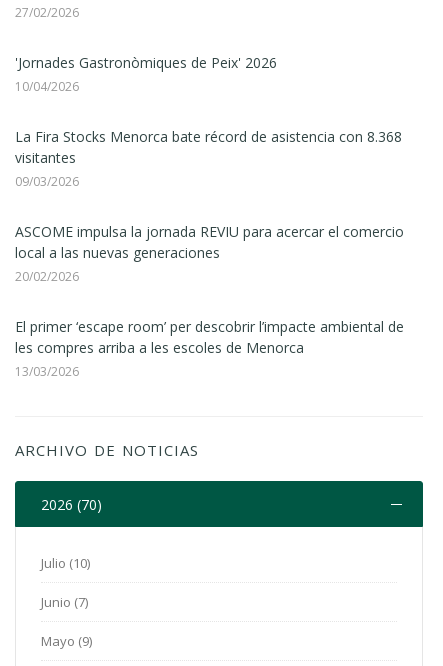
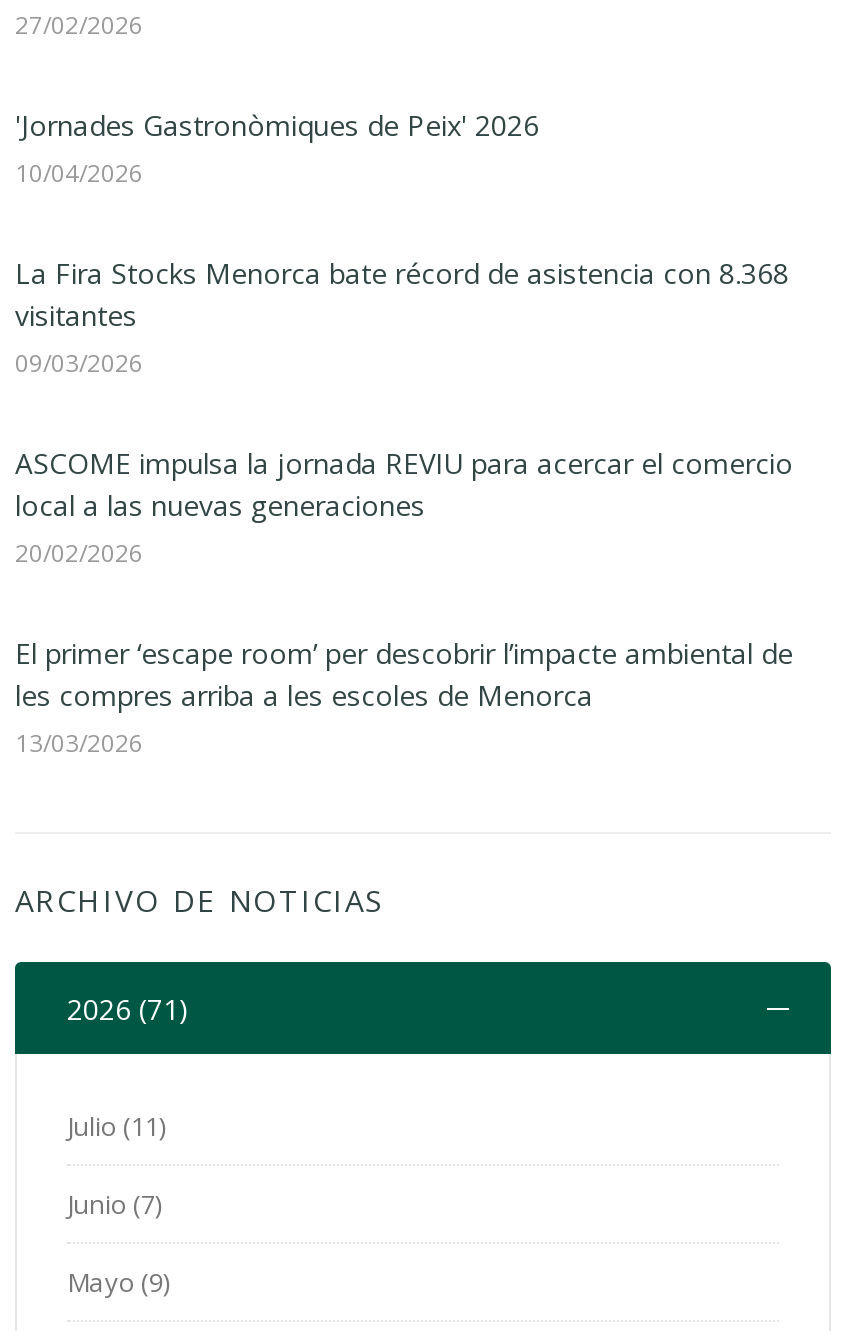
- 2026 (70)
+ 2026 (71)

- Julio (10)
+ Julio (11)
